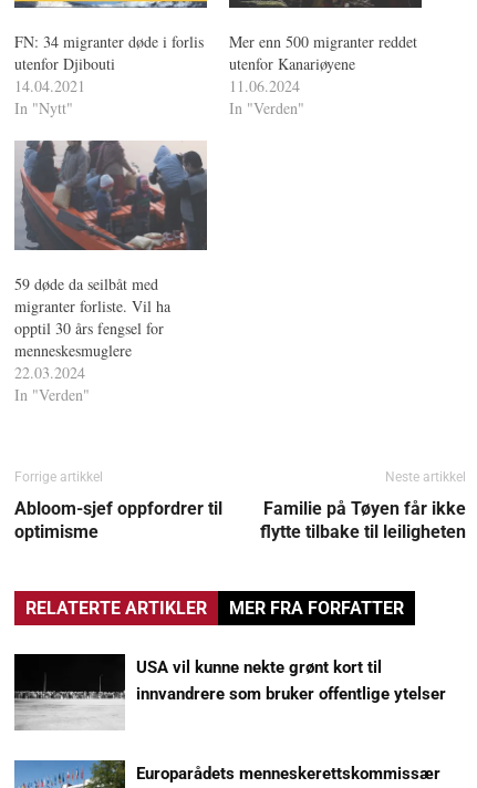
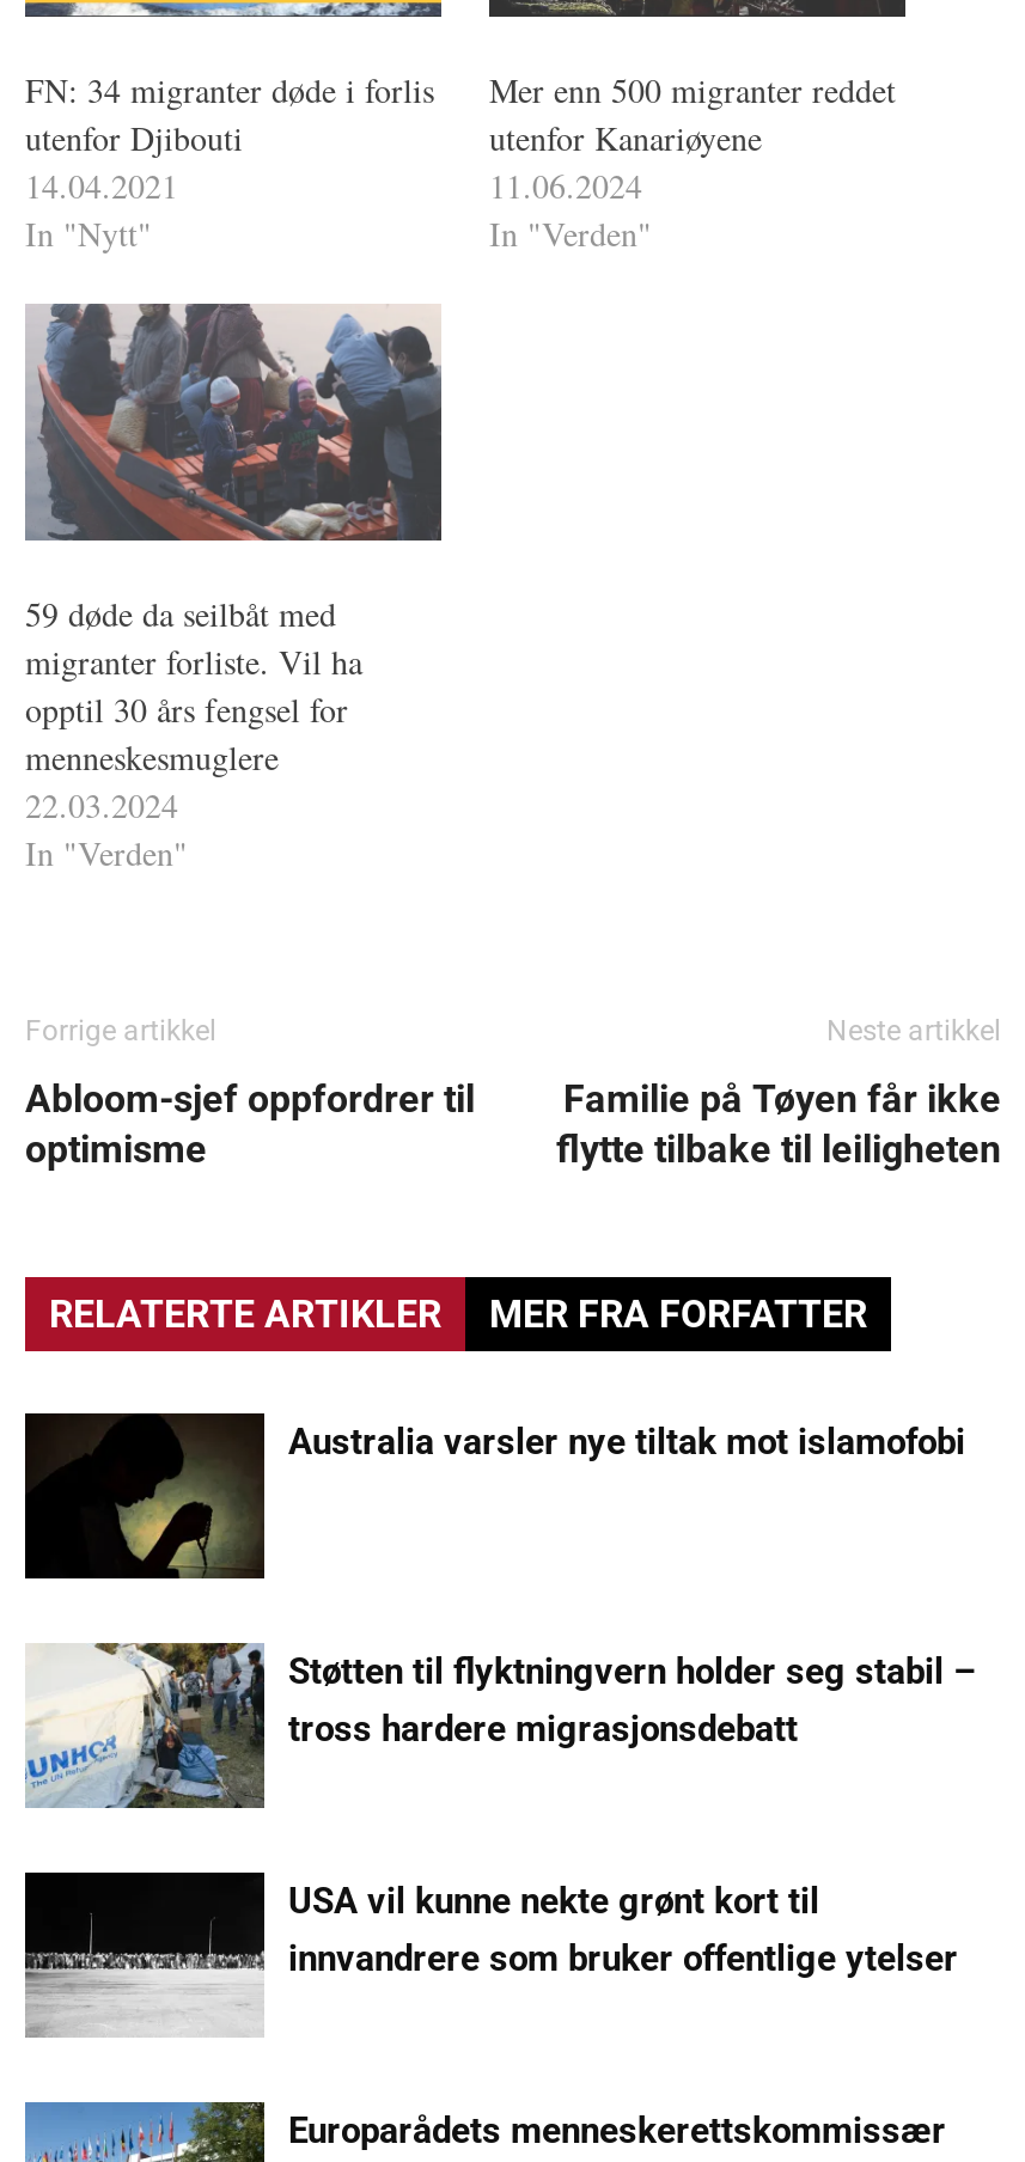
+ [image]
+ Australia varsler nye tiltak mot islamofobi

+ [image]
+ Støtten til flyktningvern holder seg stabil –
+ tross hardere migrasjonsdebatt
